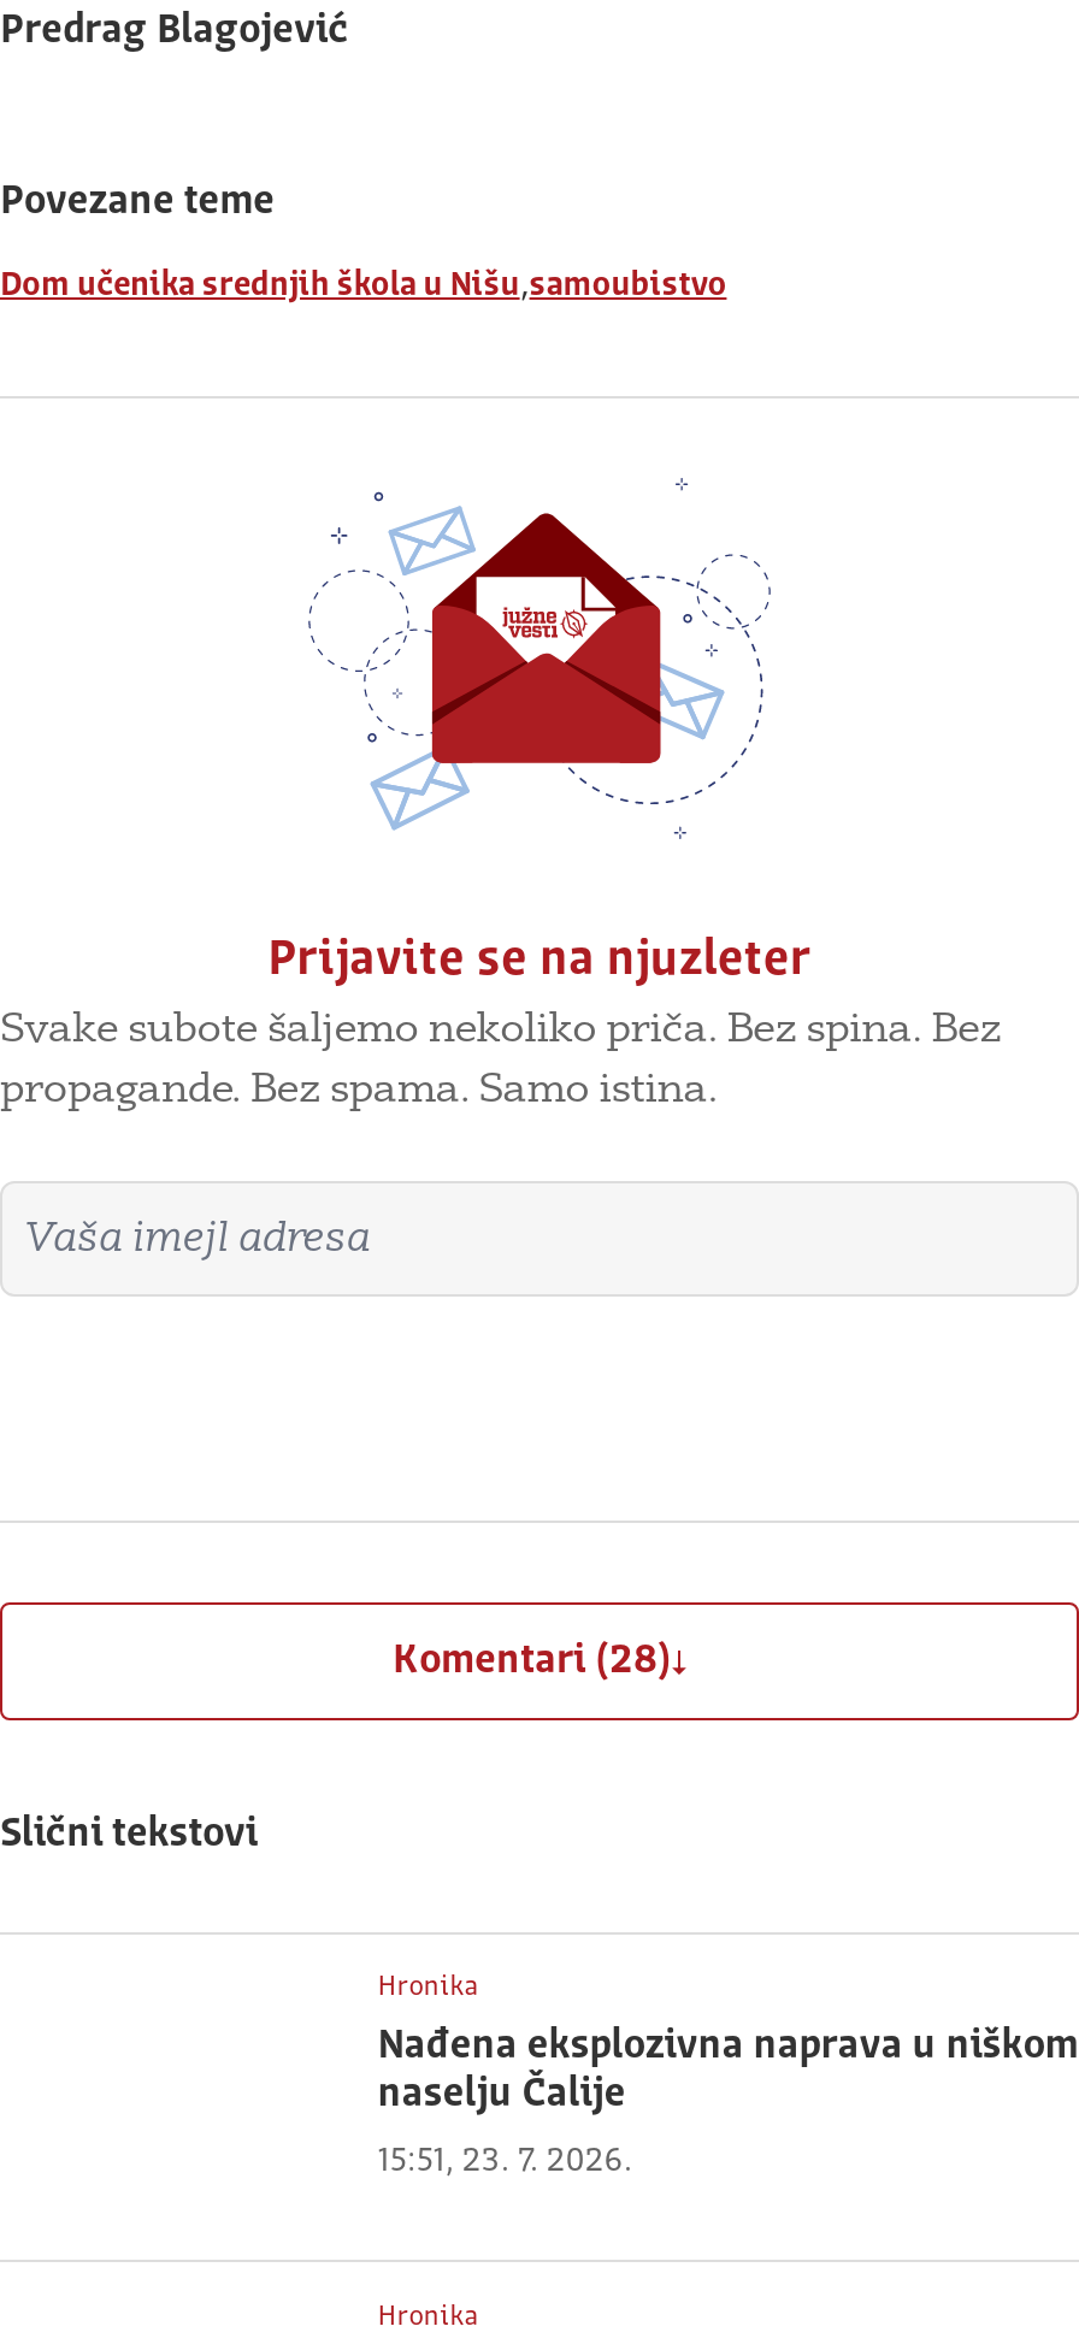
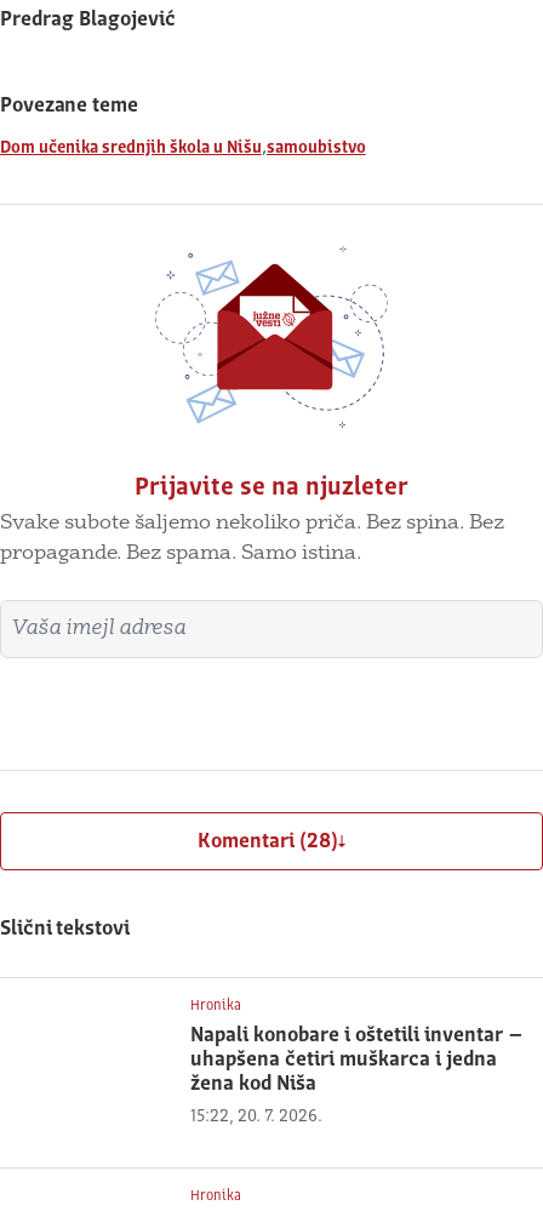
- Nađena eksplozivna naprava u niškom
- naselju Čalije
+ Napali konobare i oštetili inventar –
+ uhapšena četiri muškarca i jedna
+ žena kod Niša

- 15:51, 23. 7. 2026.
+ 15:22, 20. 7. 2026.
